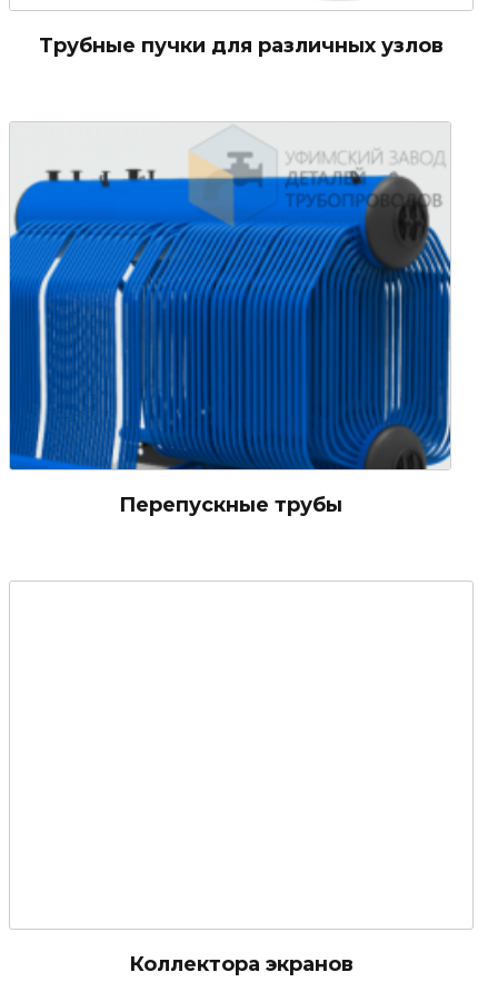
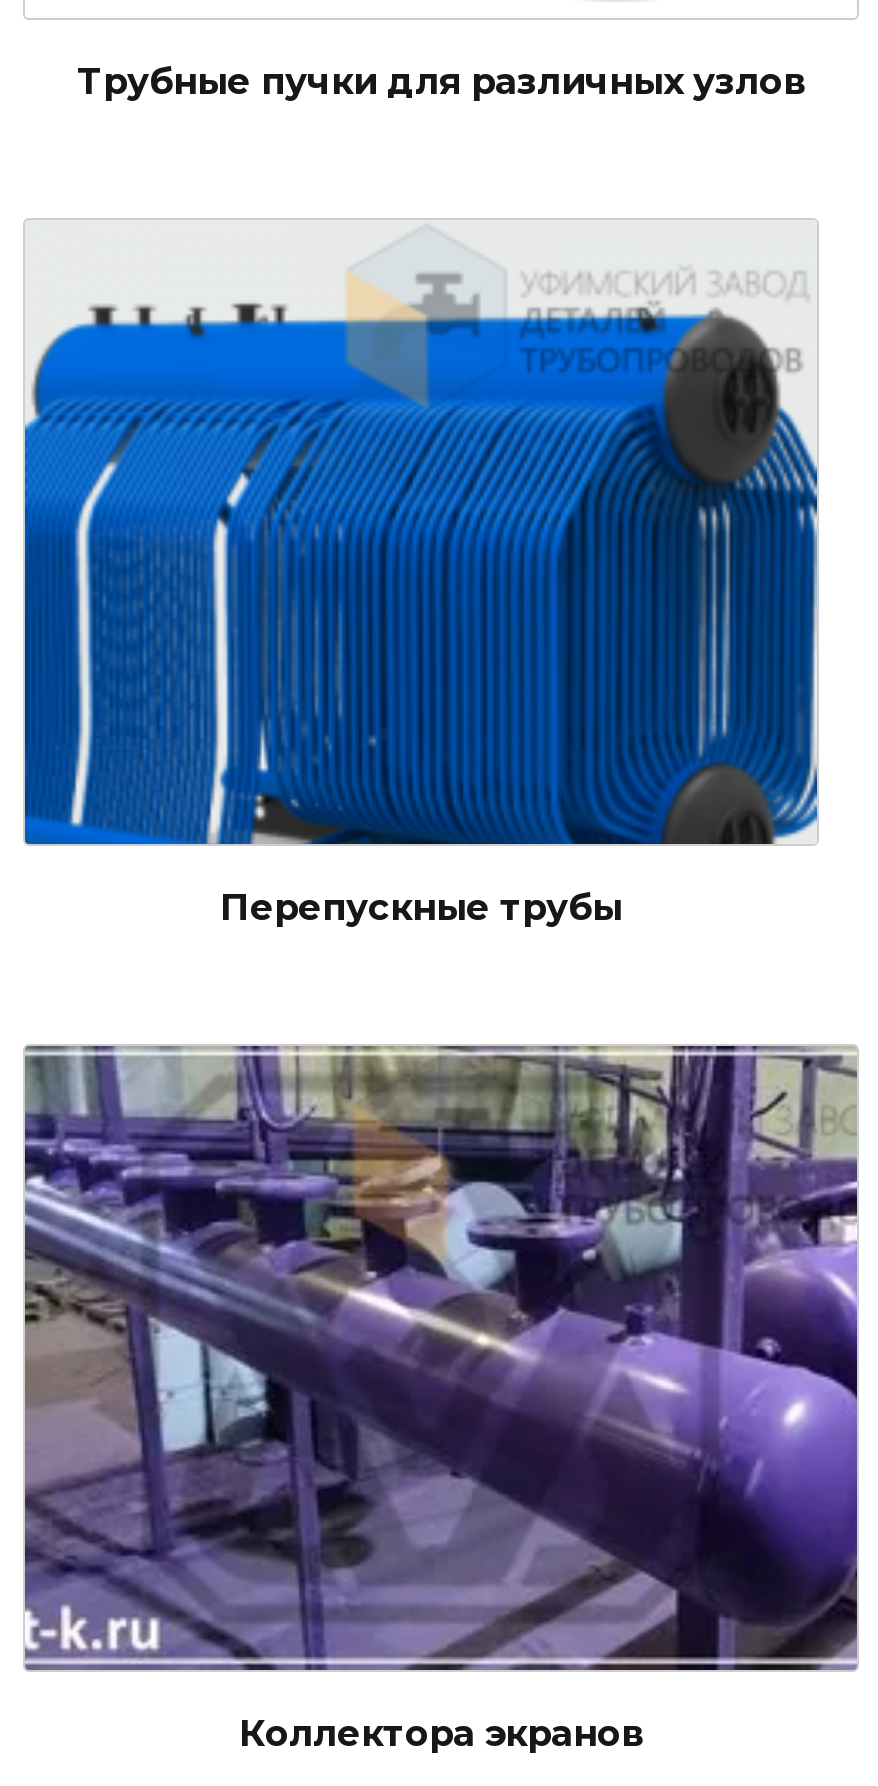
+ [image]
